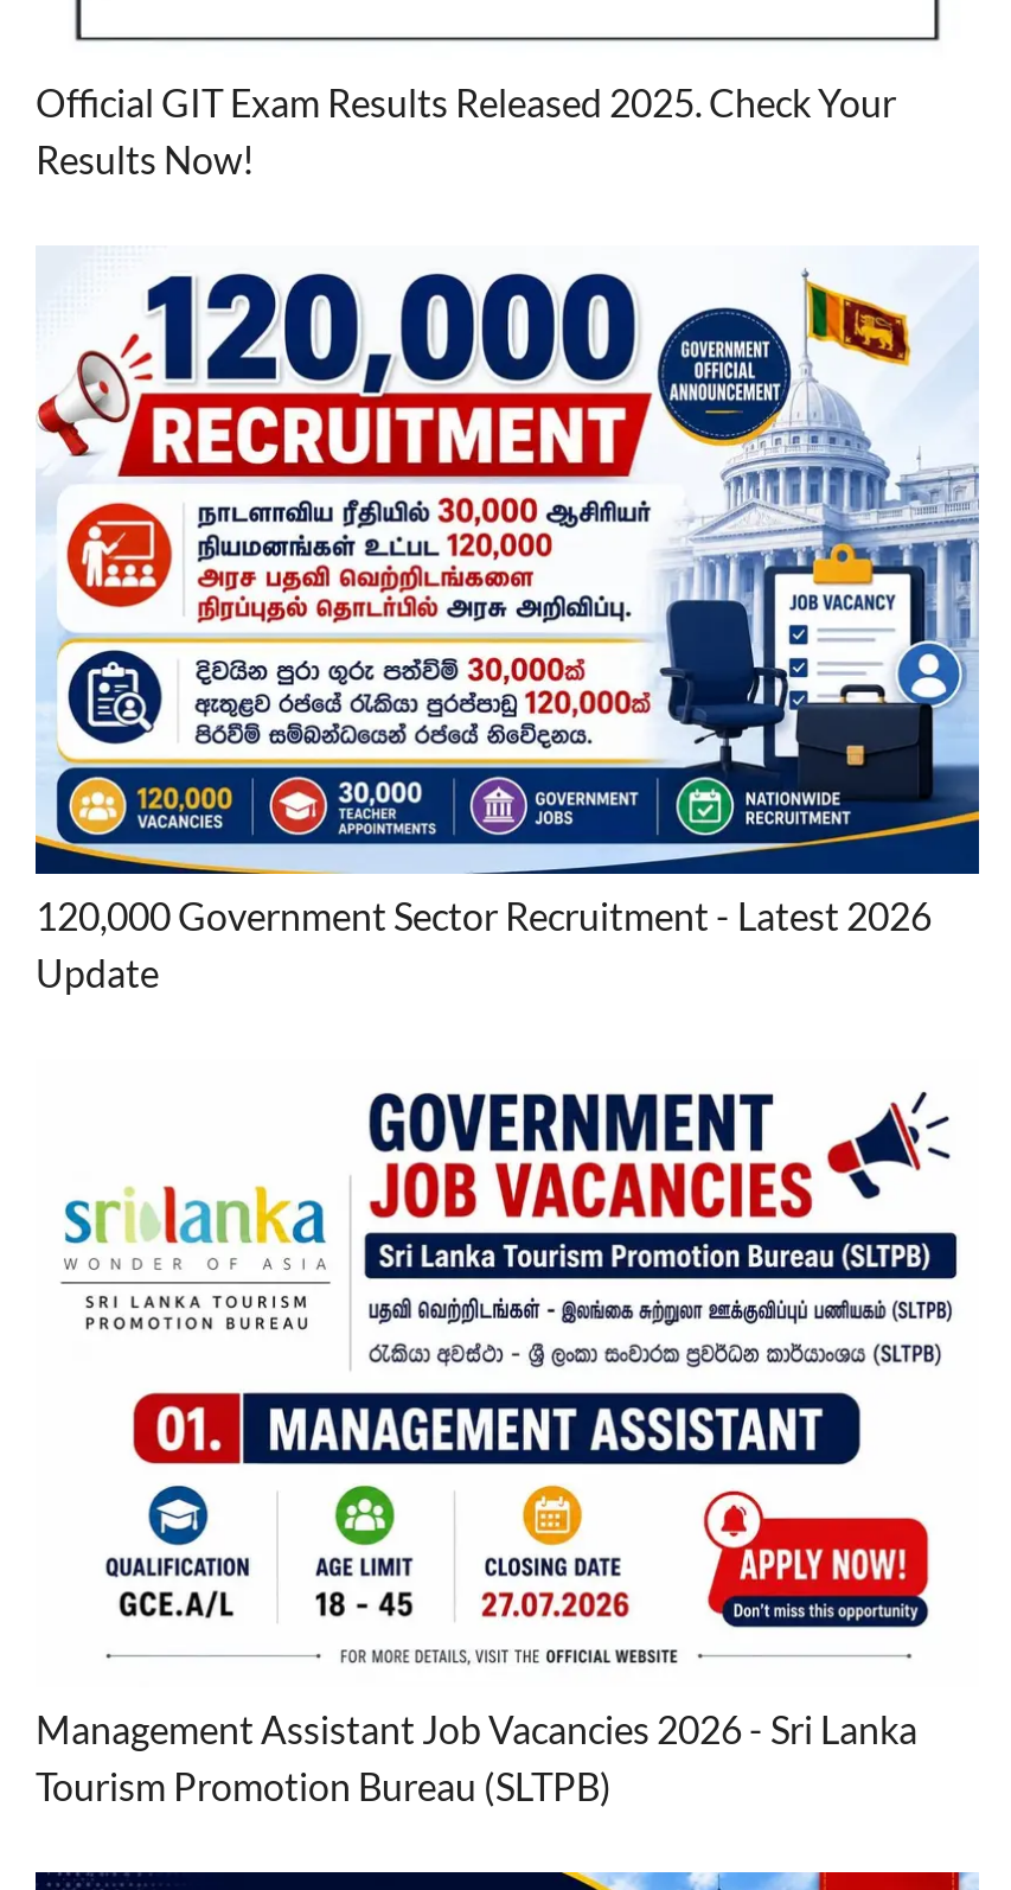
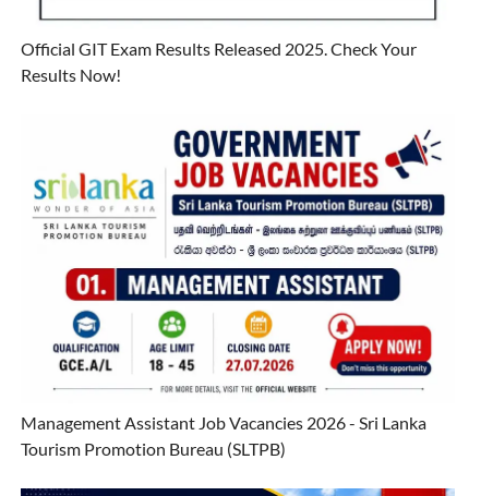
- [image]
- 120,000 Government Sector Recruitment - Latest 2026
- Update
